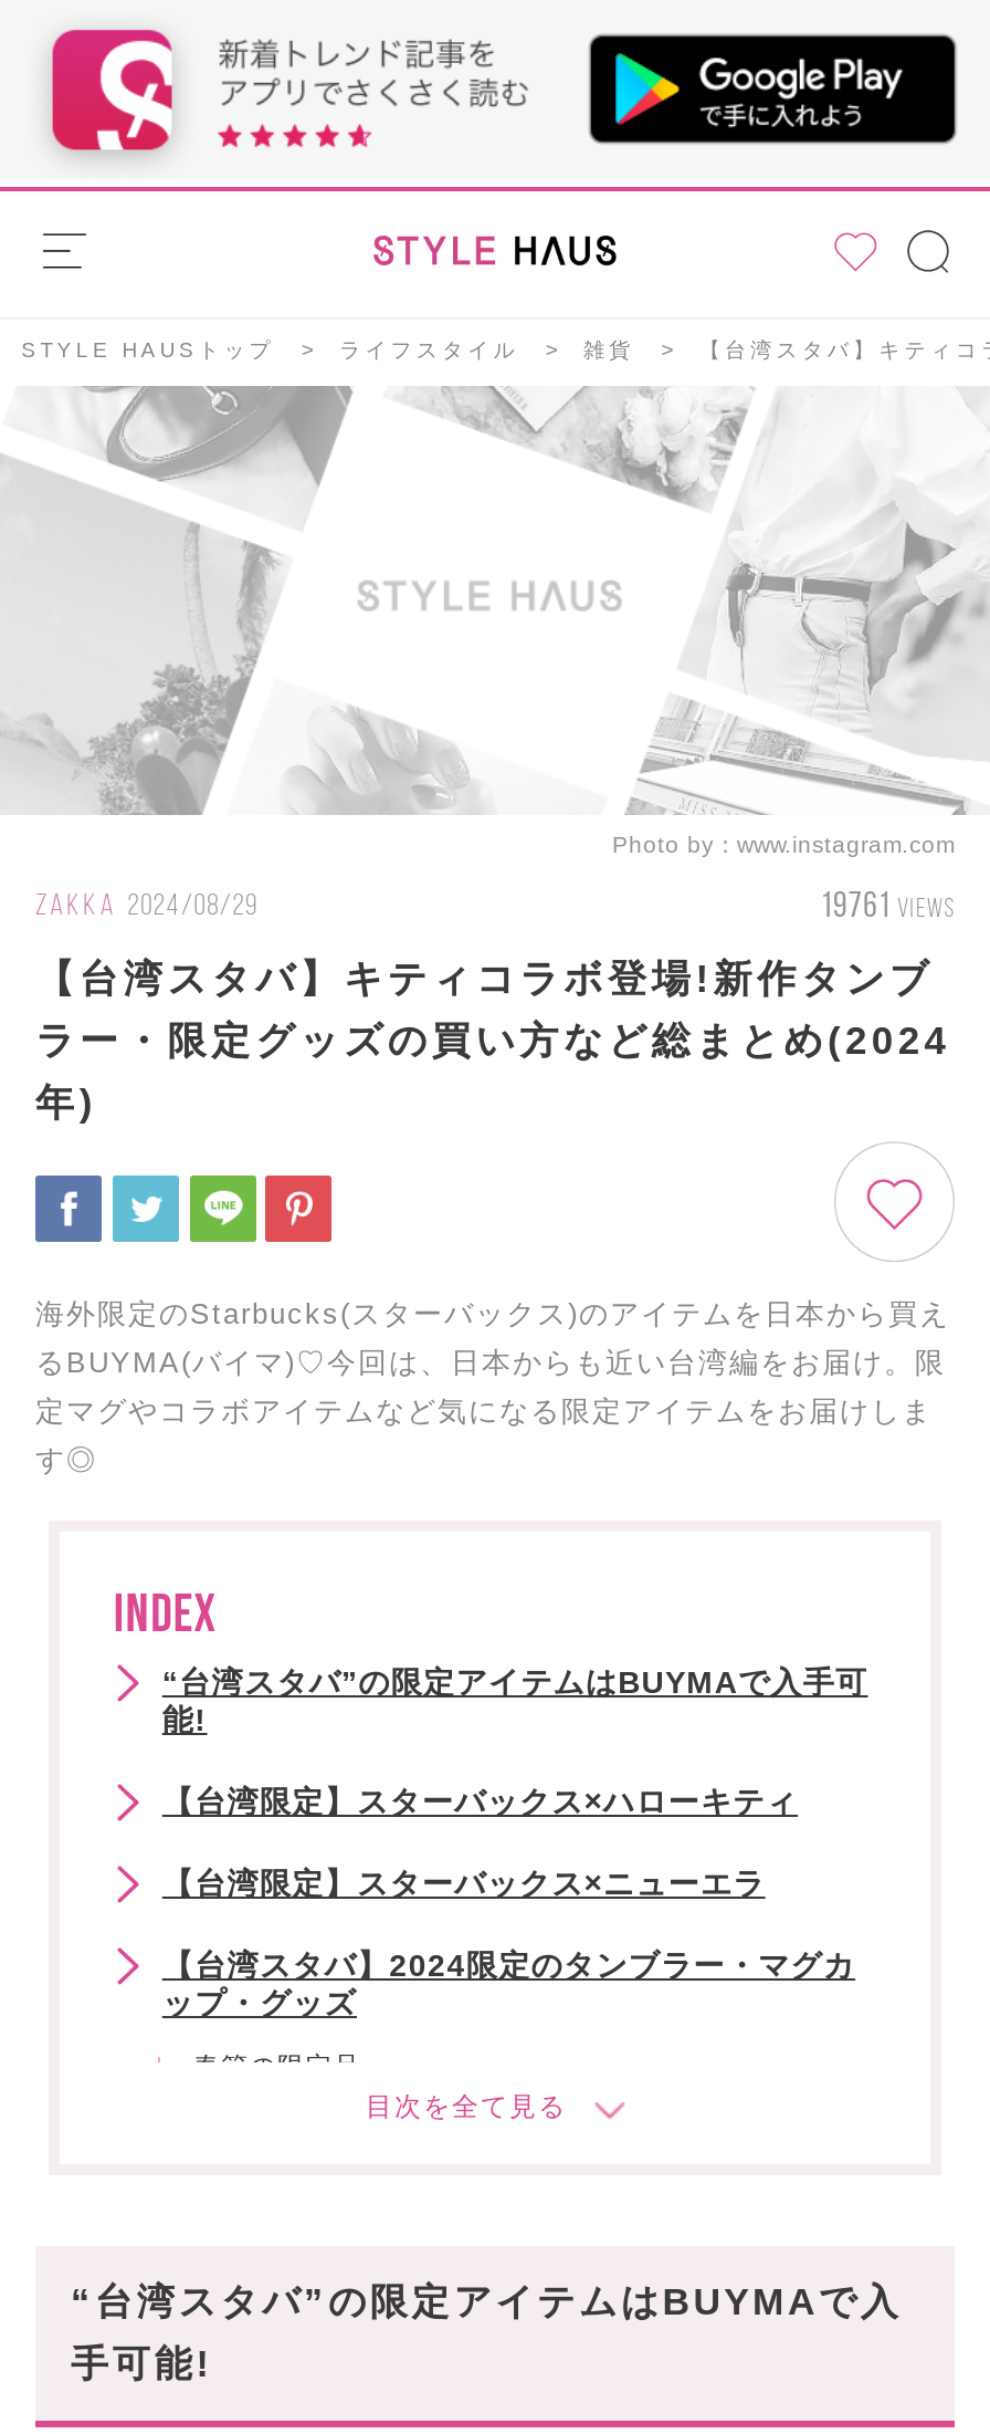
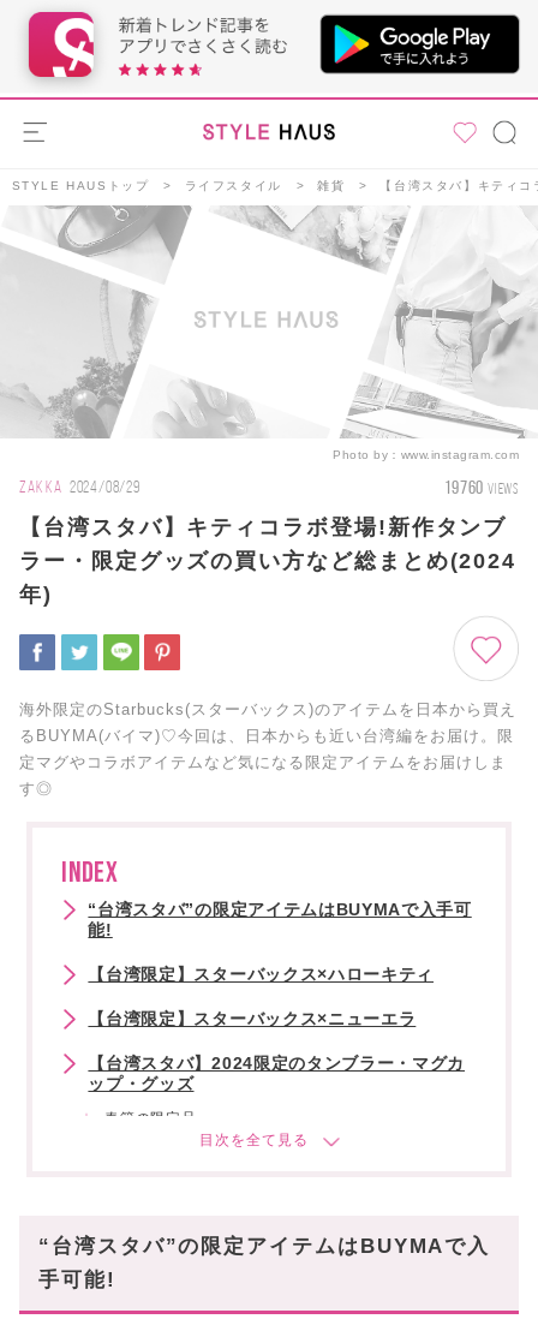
- 19761 VIEWS
+ 19760 VIEWS
